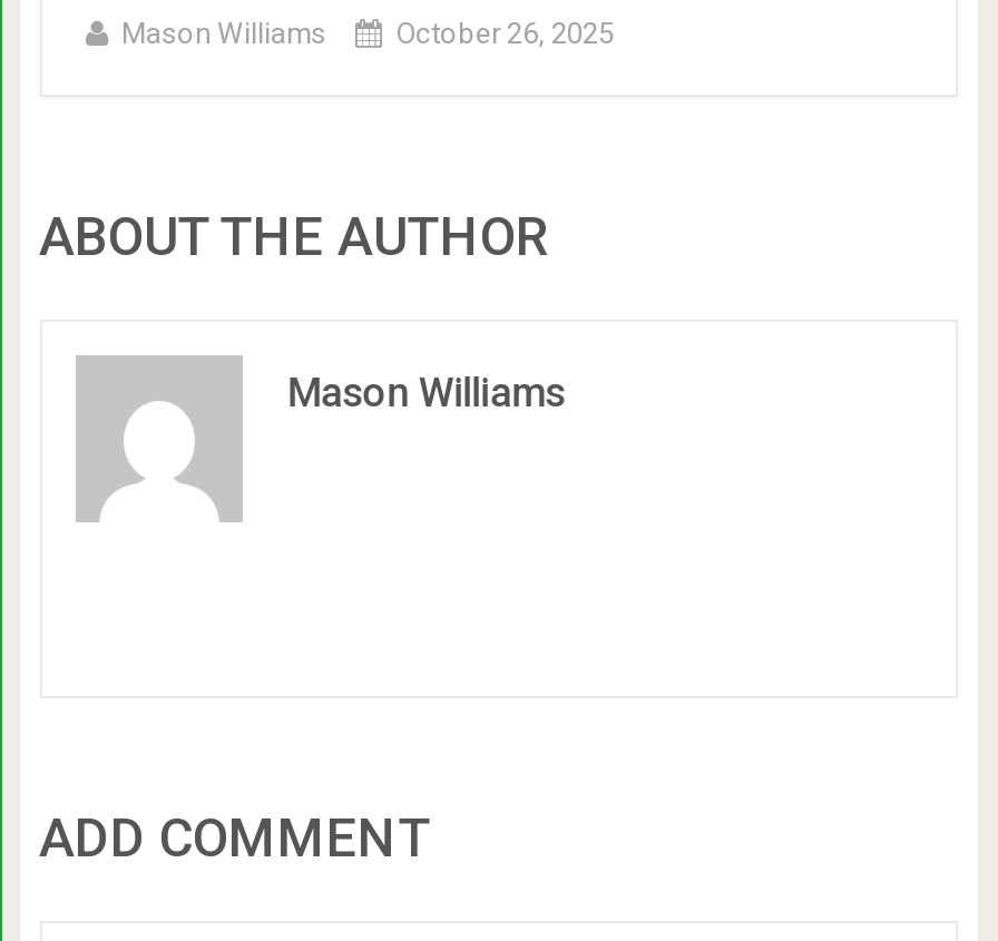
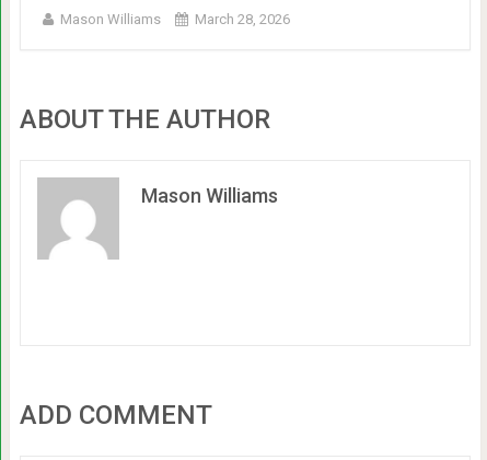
- October 26, 2025
+ March 28, 2026
